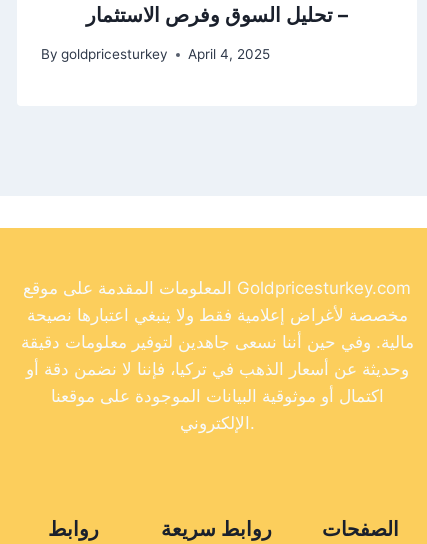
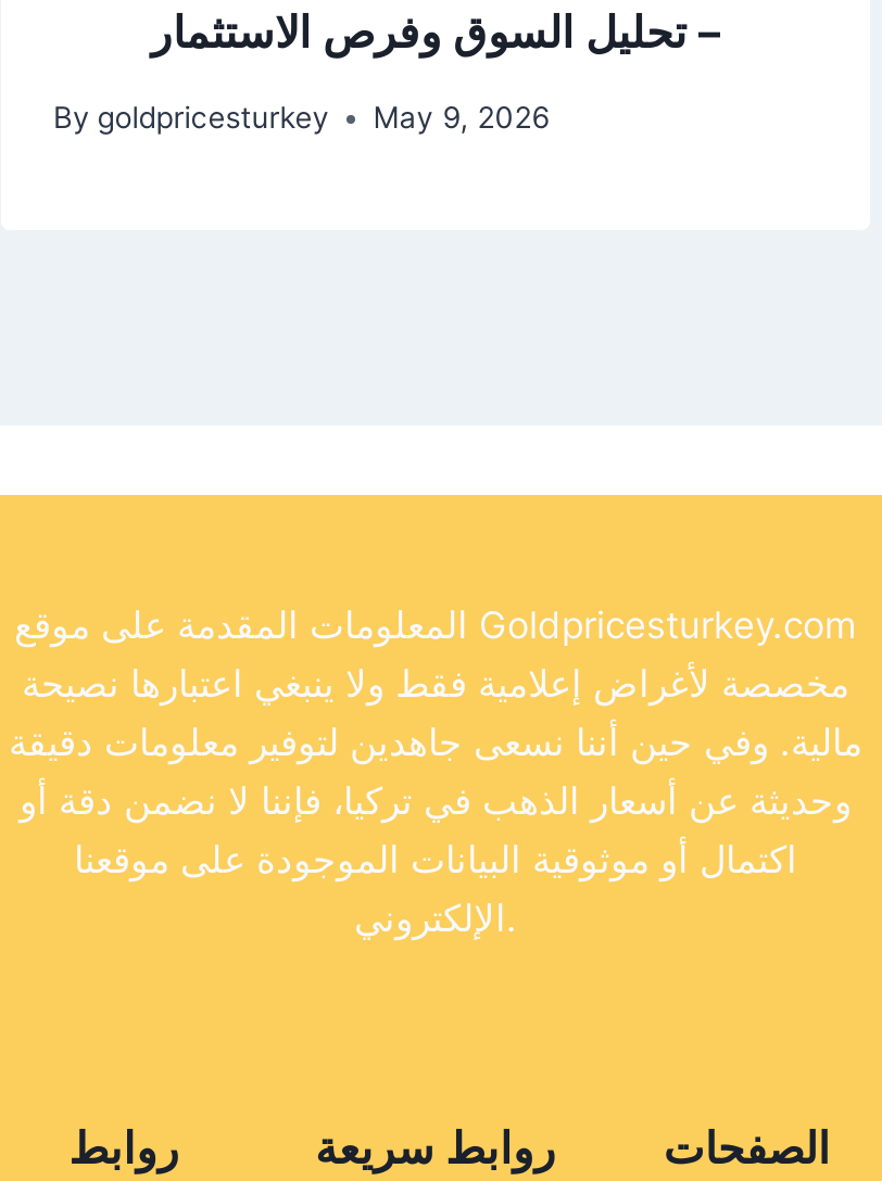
- By goldpricesturkey April 4, 2025
+ By goldpricesturkey May 9, 2026
